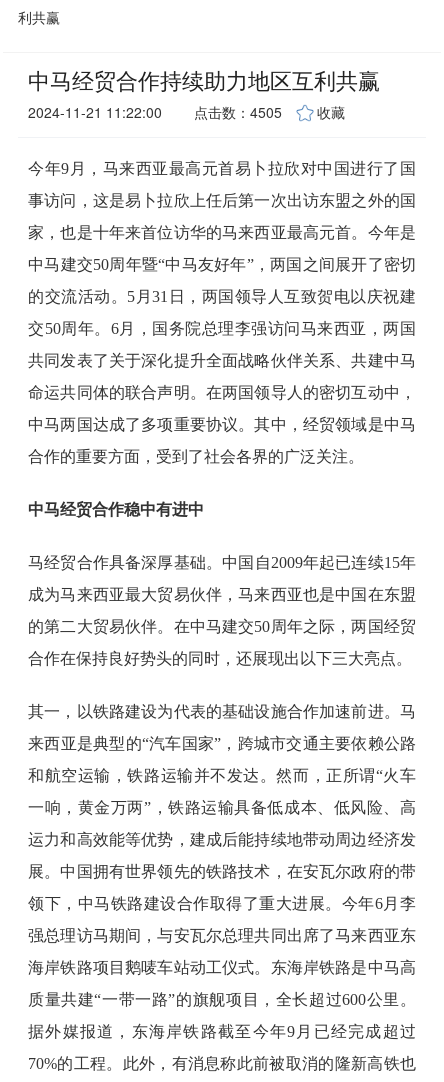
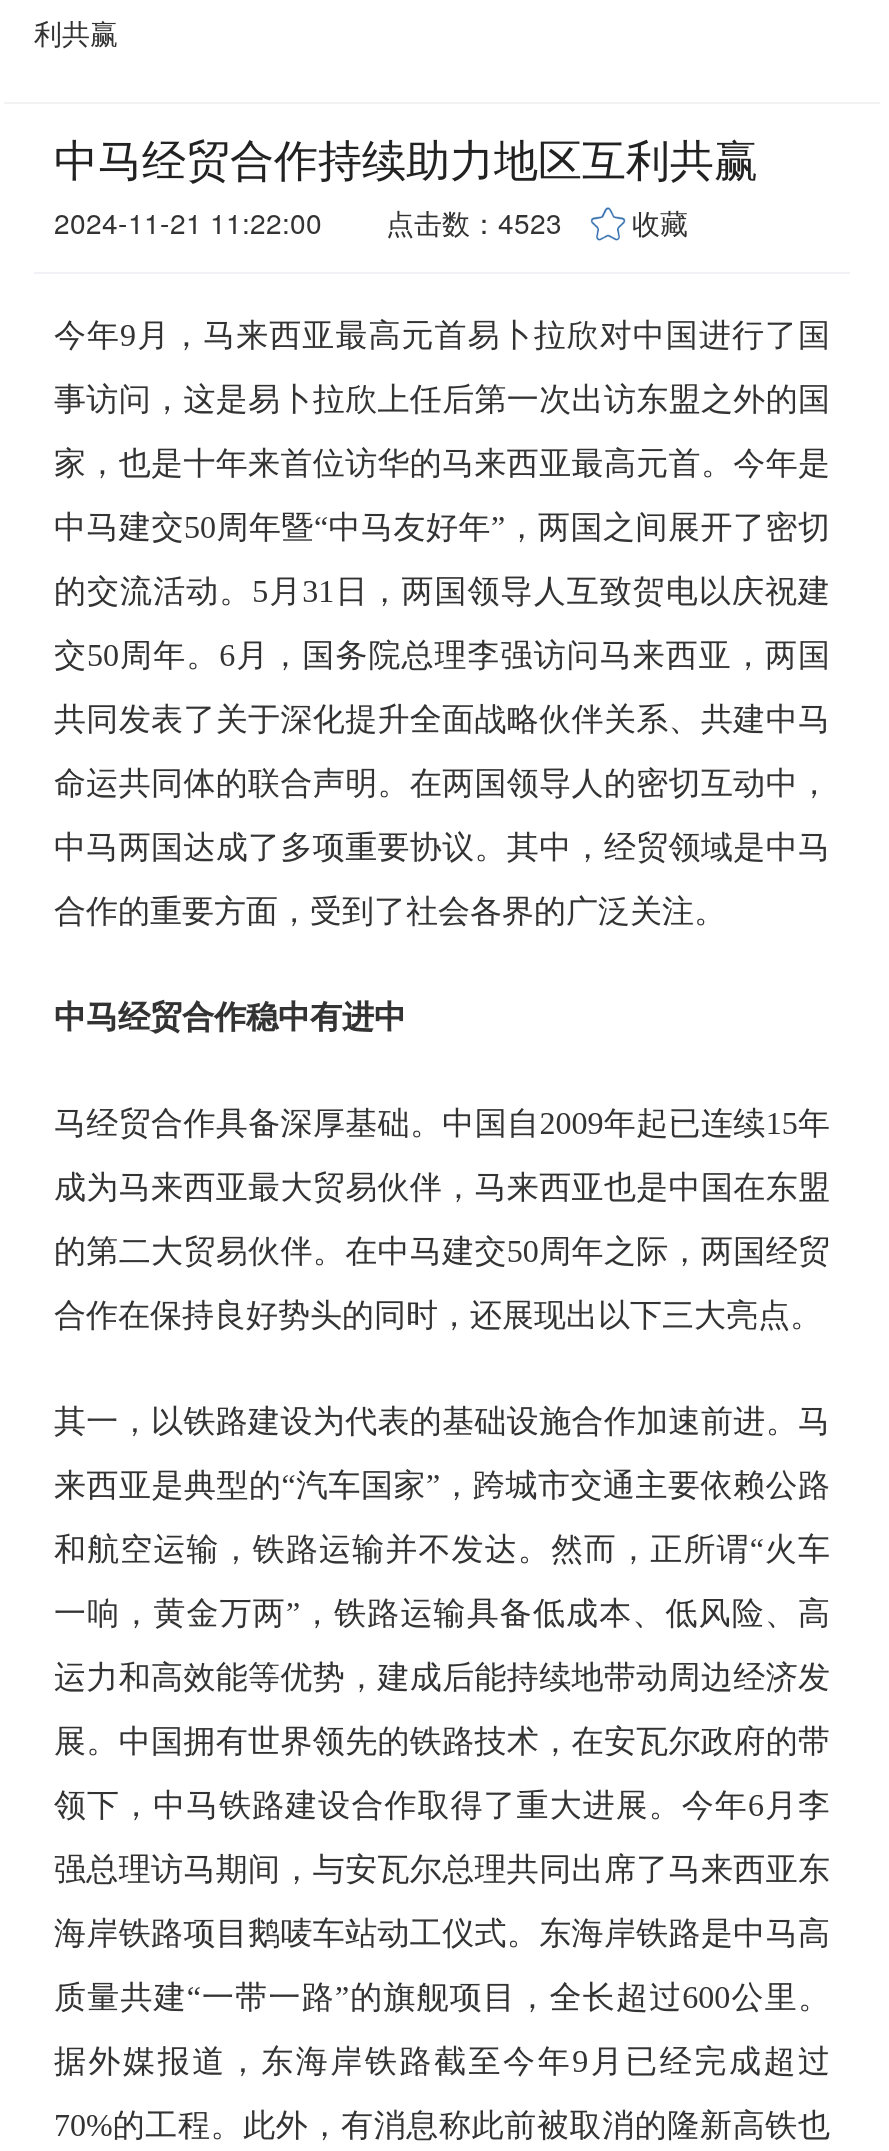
- 2024-11-21 11:22:00 点击数：4505 收藏
+ 2024-11-21 11:22:00 点击数：4523 收藏
